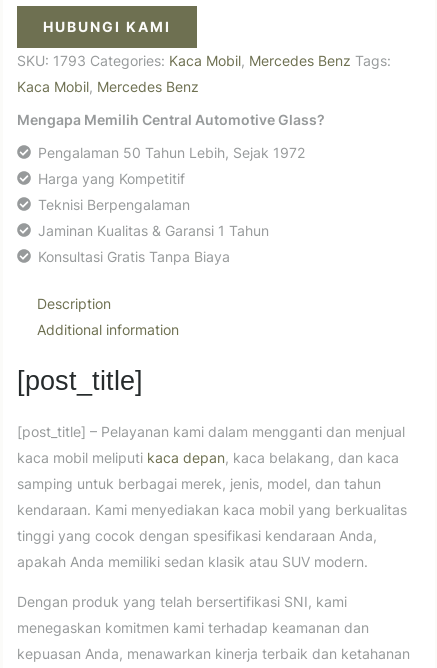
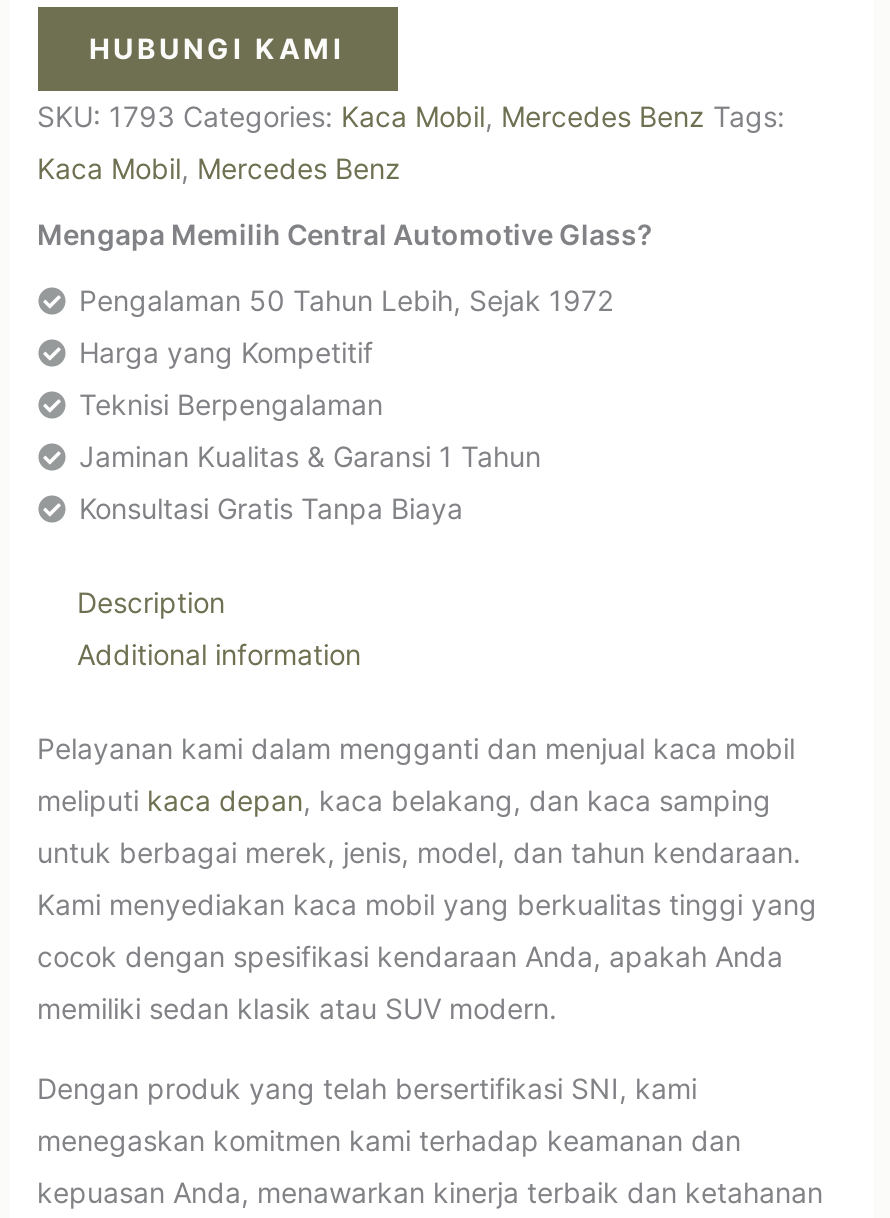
- [post_title]
- [post_title] – Pelayanan kami dalam mengganti dan menjual
- kaca mobil meliputi kaca depan, kaca belakang, dan kaca
- samping untuk berbagai merek, jenis, model, dan tahun
- kendaraan. Kami menyediakan kaca mobil yang berkualitas
- tinggi yang cocok dengan spesifikasi kendaraan Anda,
- apakah Anda memiliki sedan klasik atau SUV modern.
+ Pelayanan kami dalam mengganti dan menjual kaca mobil
+ meliputi kaca depan, kaca belakang, dan kaca samping
+ untuk berbagai merek, jenis, model, dan tahun kendaraan.
+ Kami menyediakan kaca mobil yang berkualitas tinggi yang
+ cocok dengan spesifikasi kendaraan Anda, apakah Anda
+ memiliki sedan klasik atau SUV modern.
